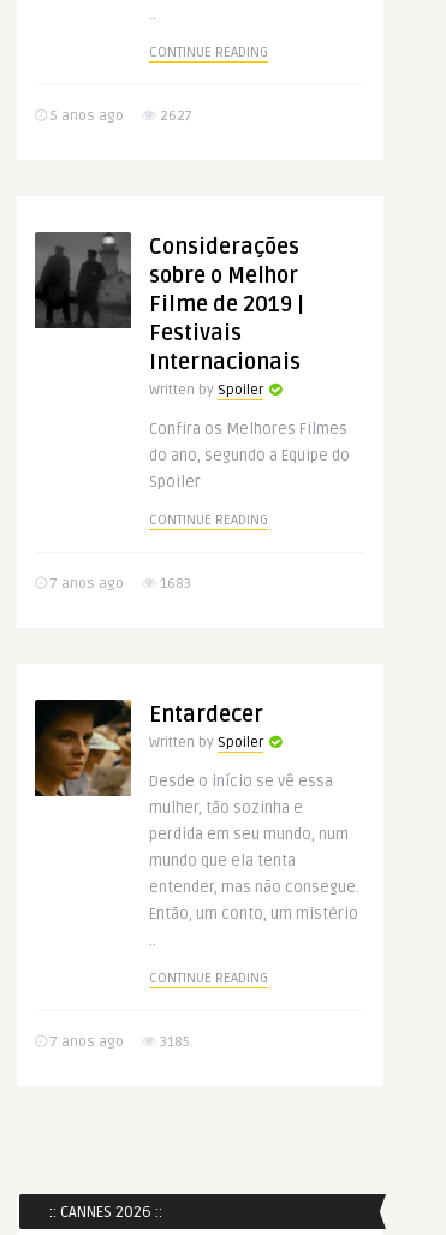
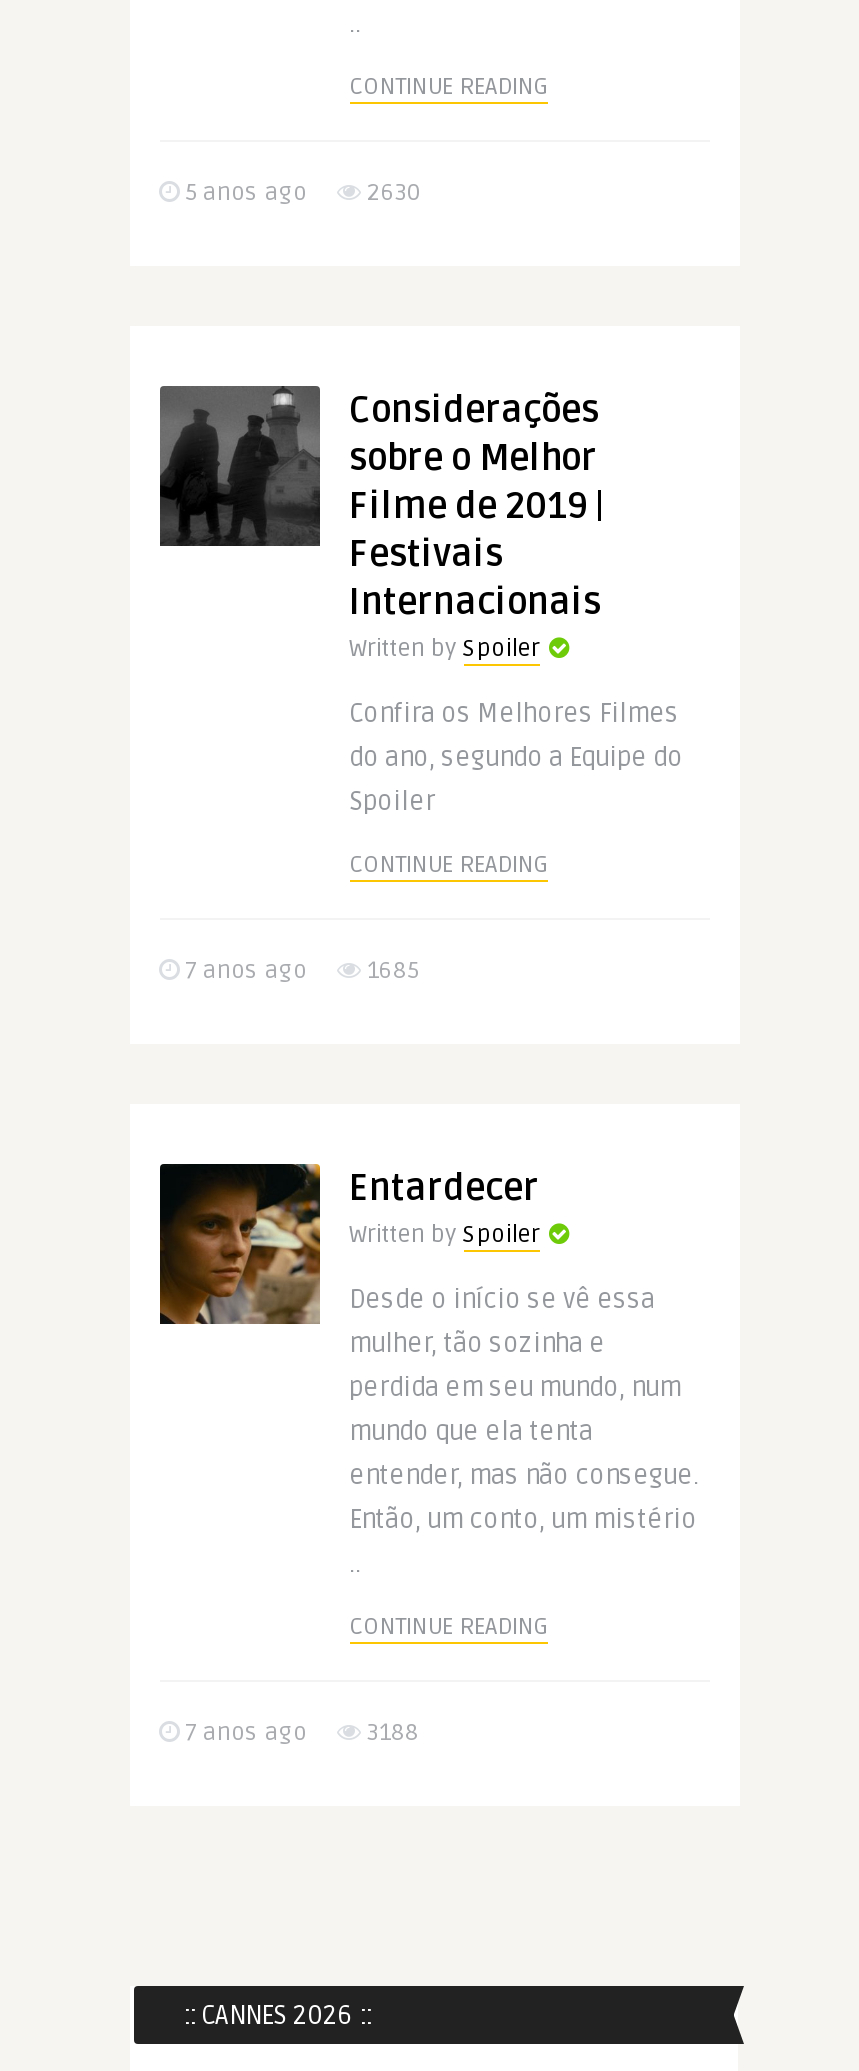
- 5 anos ago 2627
+ 5 anos ago 2630

- 7 anos ago 1683
+ 7 anos ago 1685

- 7 anos ago 3185
+ 7 anos ago 3188
